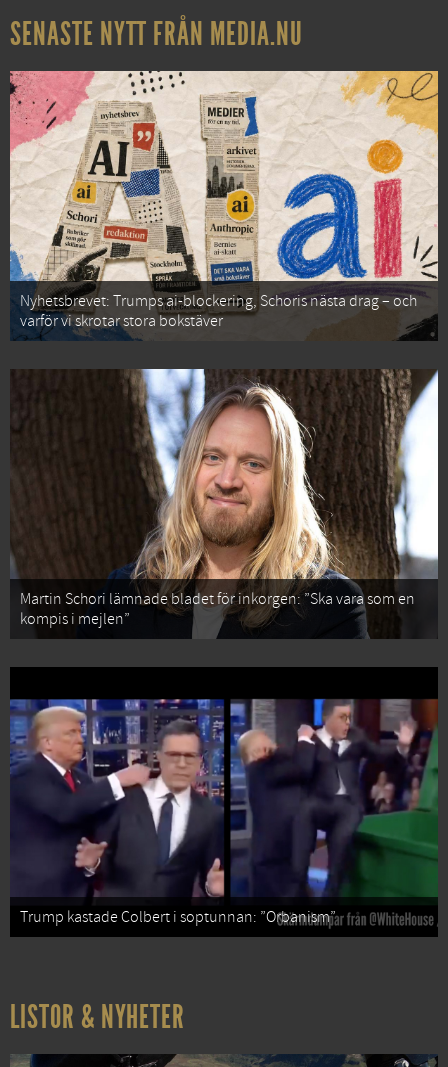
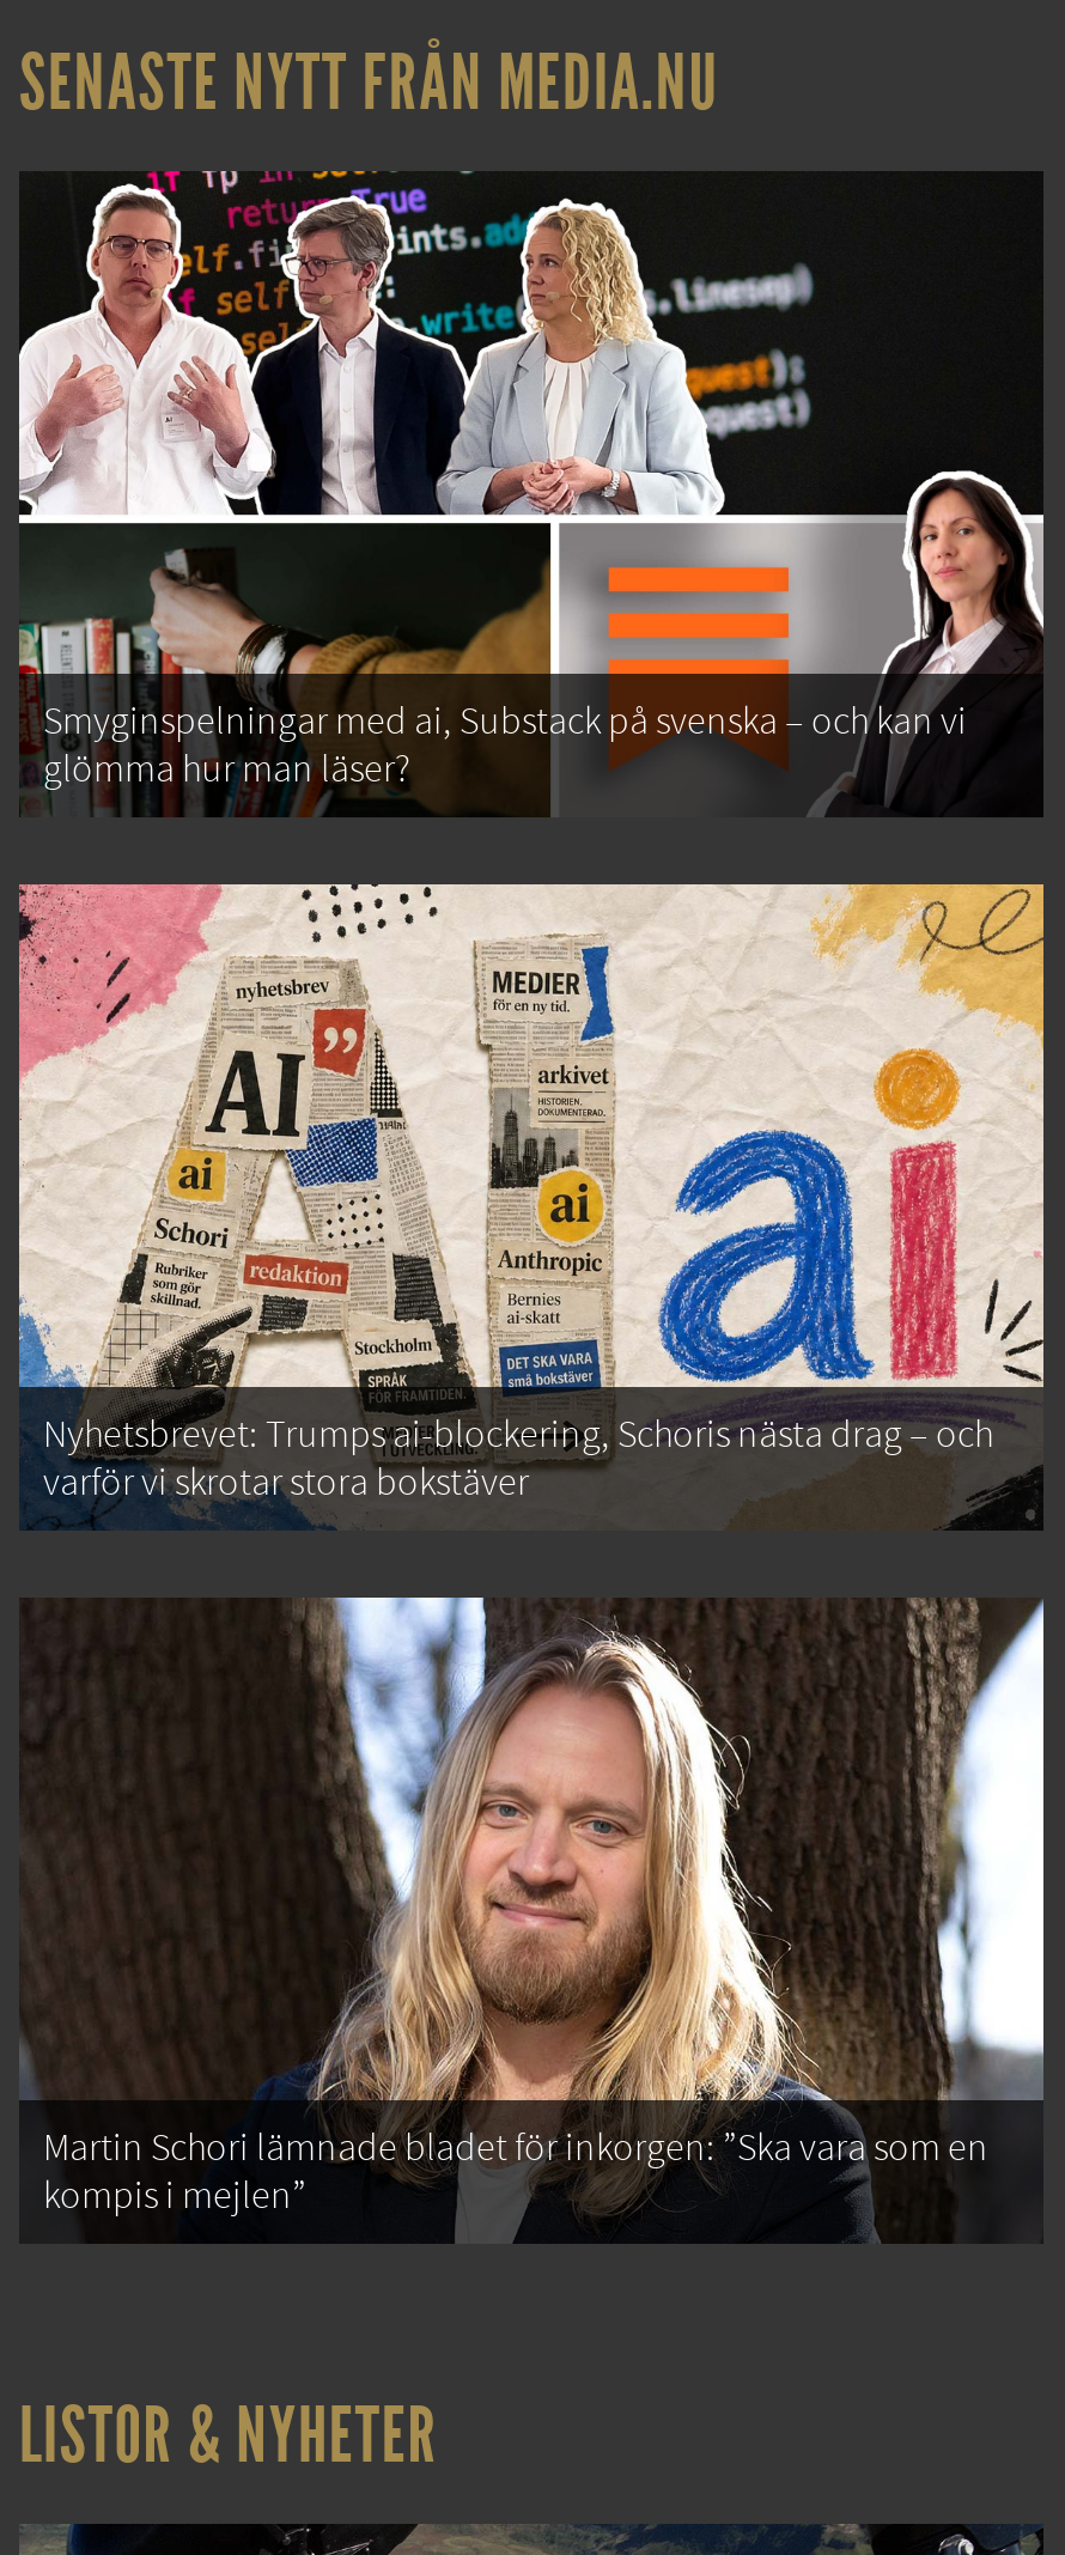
+ [image]
+ Smyginspelningar med ai, Substack på svenska – och kan vi
+ glömma hur man läser?

moved down: [image] | Nyhetsbrevet: Trumps ai-blockering, Schoris nästa drag – och | varför vi skrotar stora bokstäver | Martin Schori lämnade bladet för inkorgen: ”Ska vara som en | kompis i mejlen”

- [image]
- Trump kastade Colbert i soptunnan: ”Orbanism”
